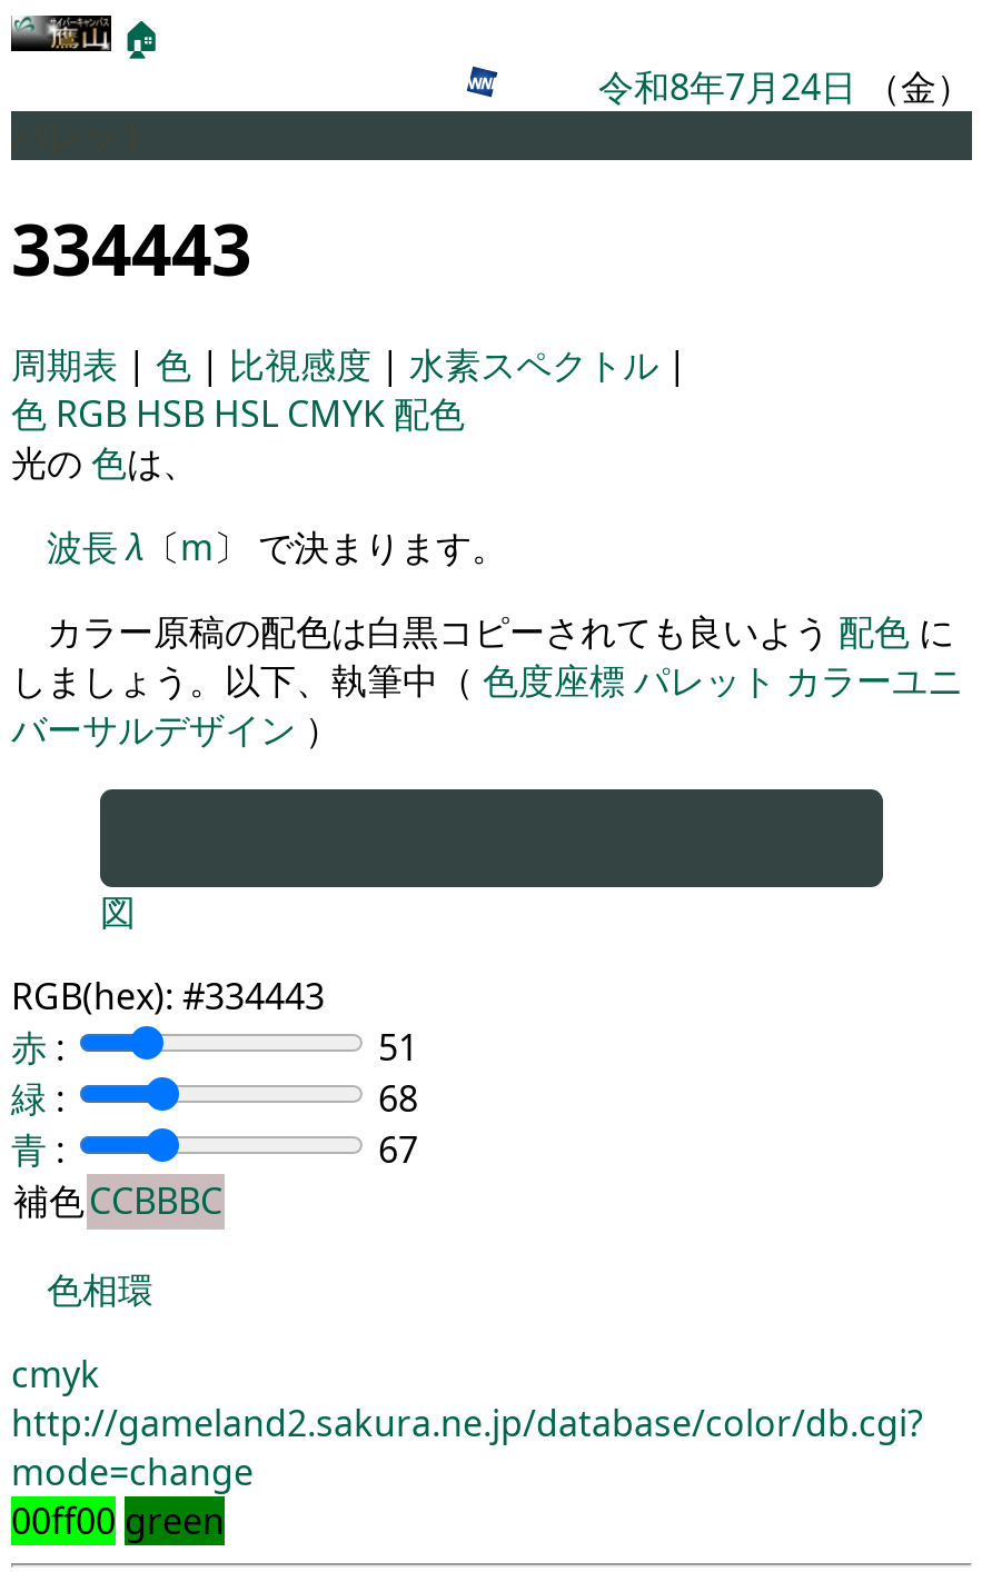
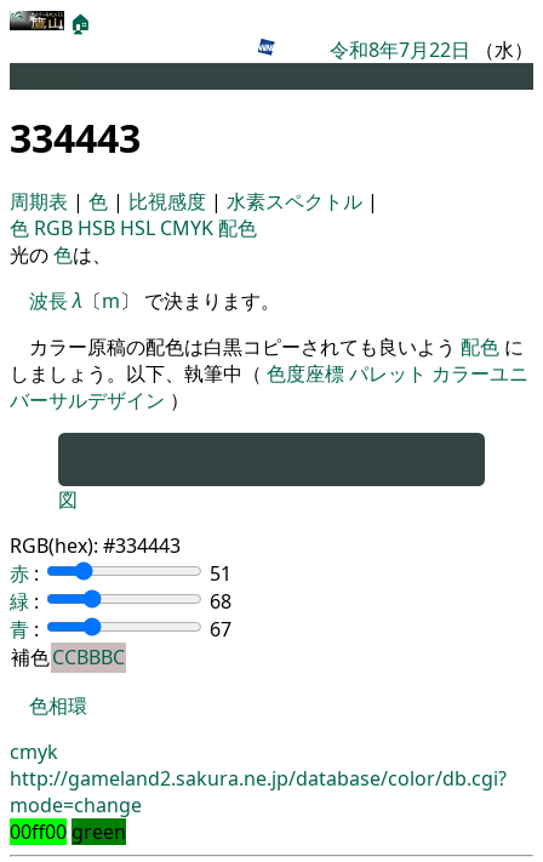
- 令和8年7月24日（金）
+ 令和8年7月22日（水）
